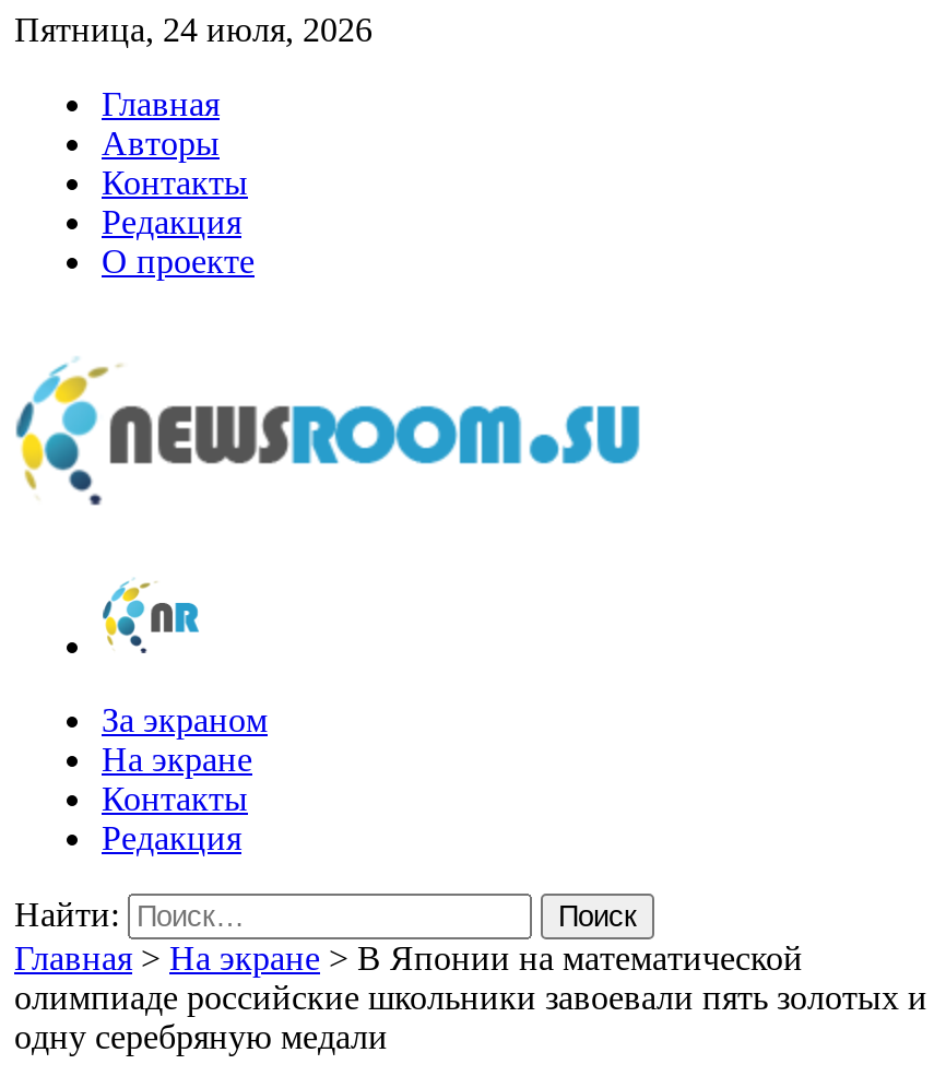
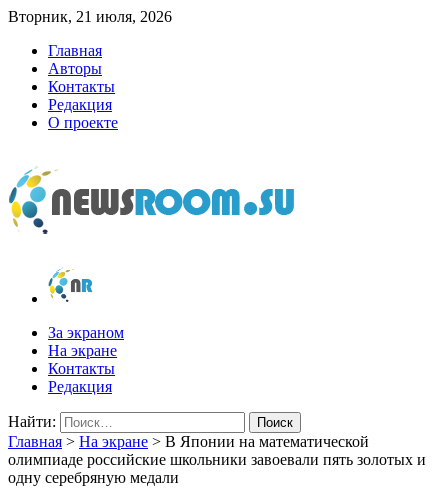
- Пятница, 24 июля, 2026
+ Вторник, 21 июля, 2026
